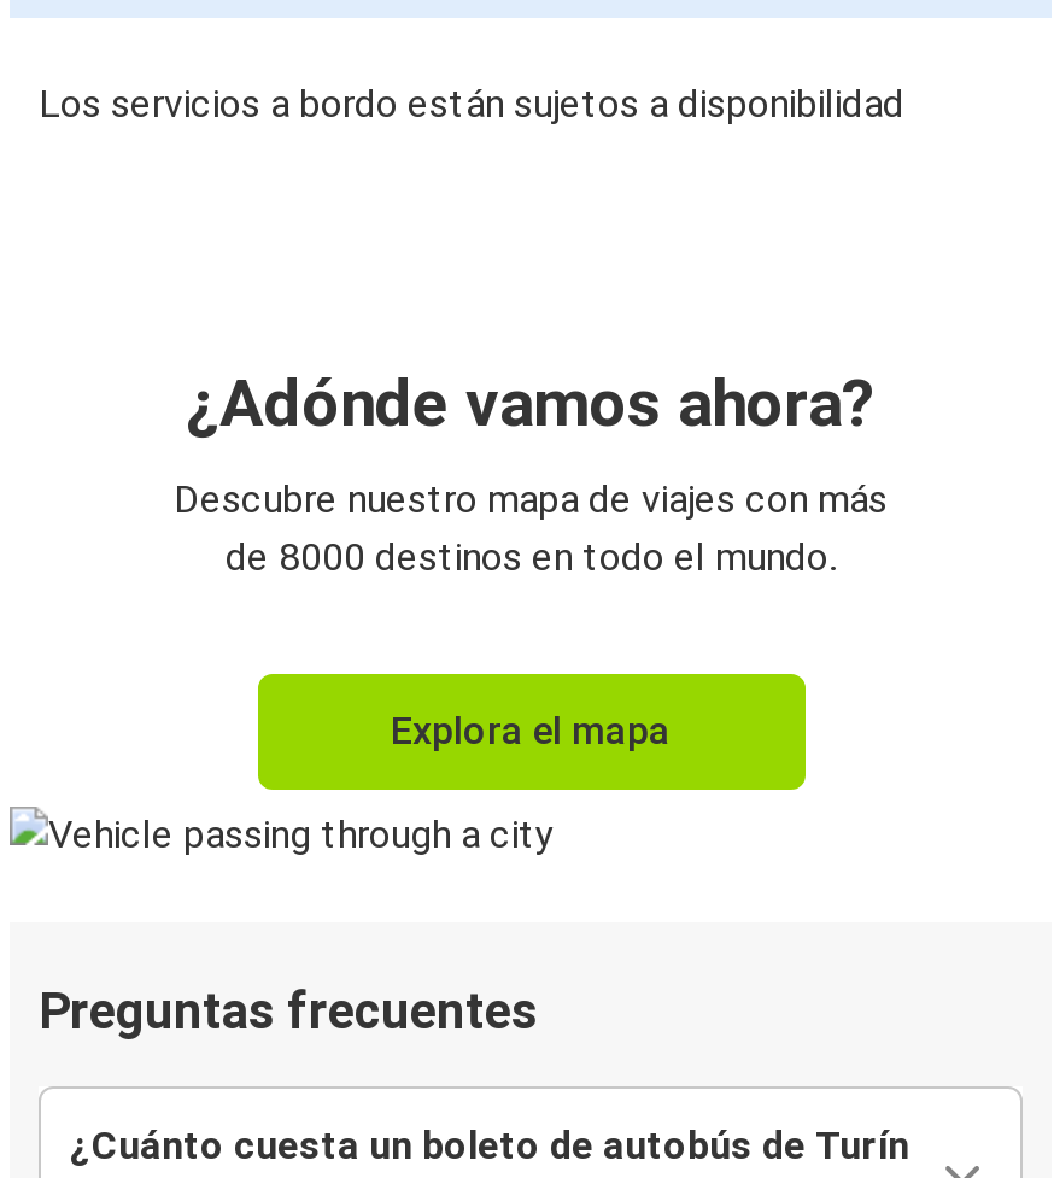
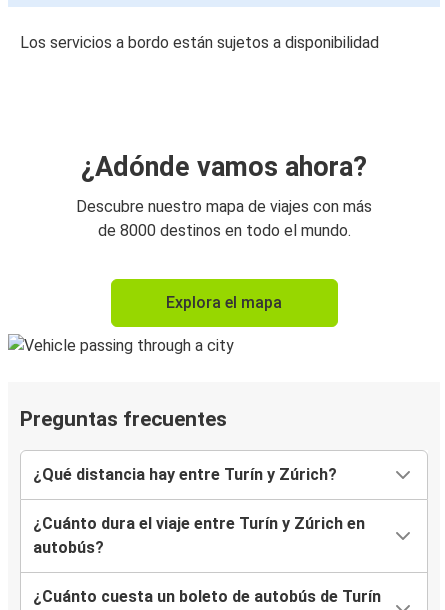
+ ¿Qué distancia hay entre Turín y Zúrich?
+ ¿Cuánto dura el viaje entre Turín y Zúrich en
+ autobús?
